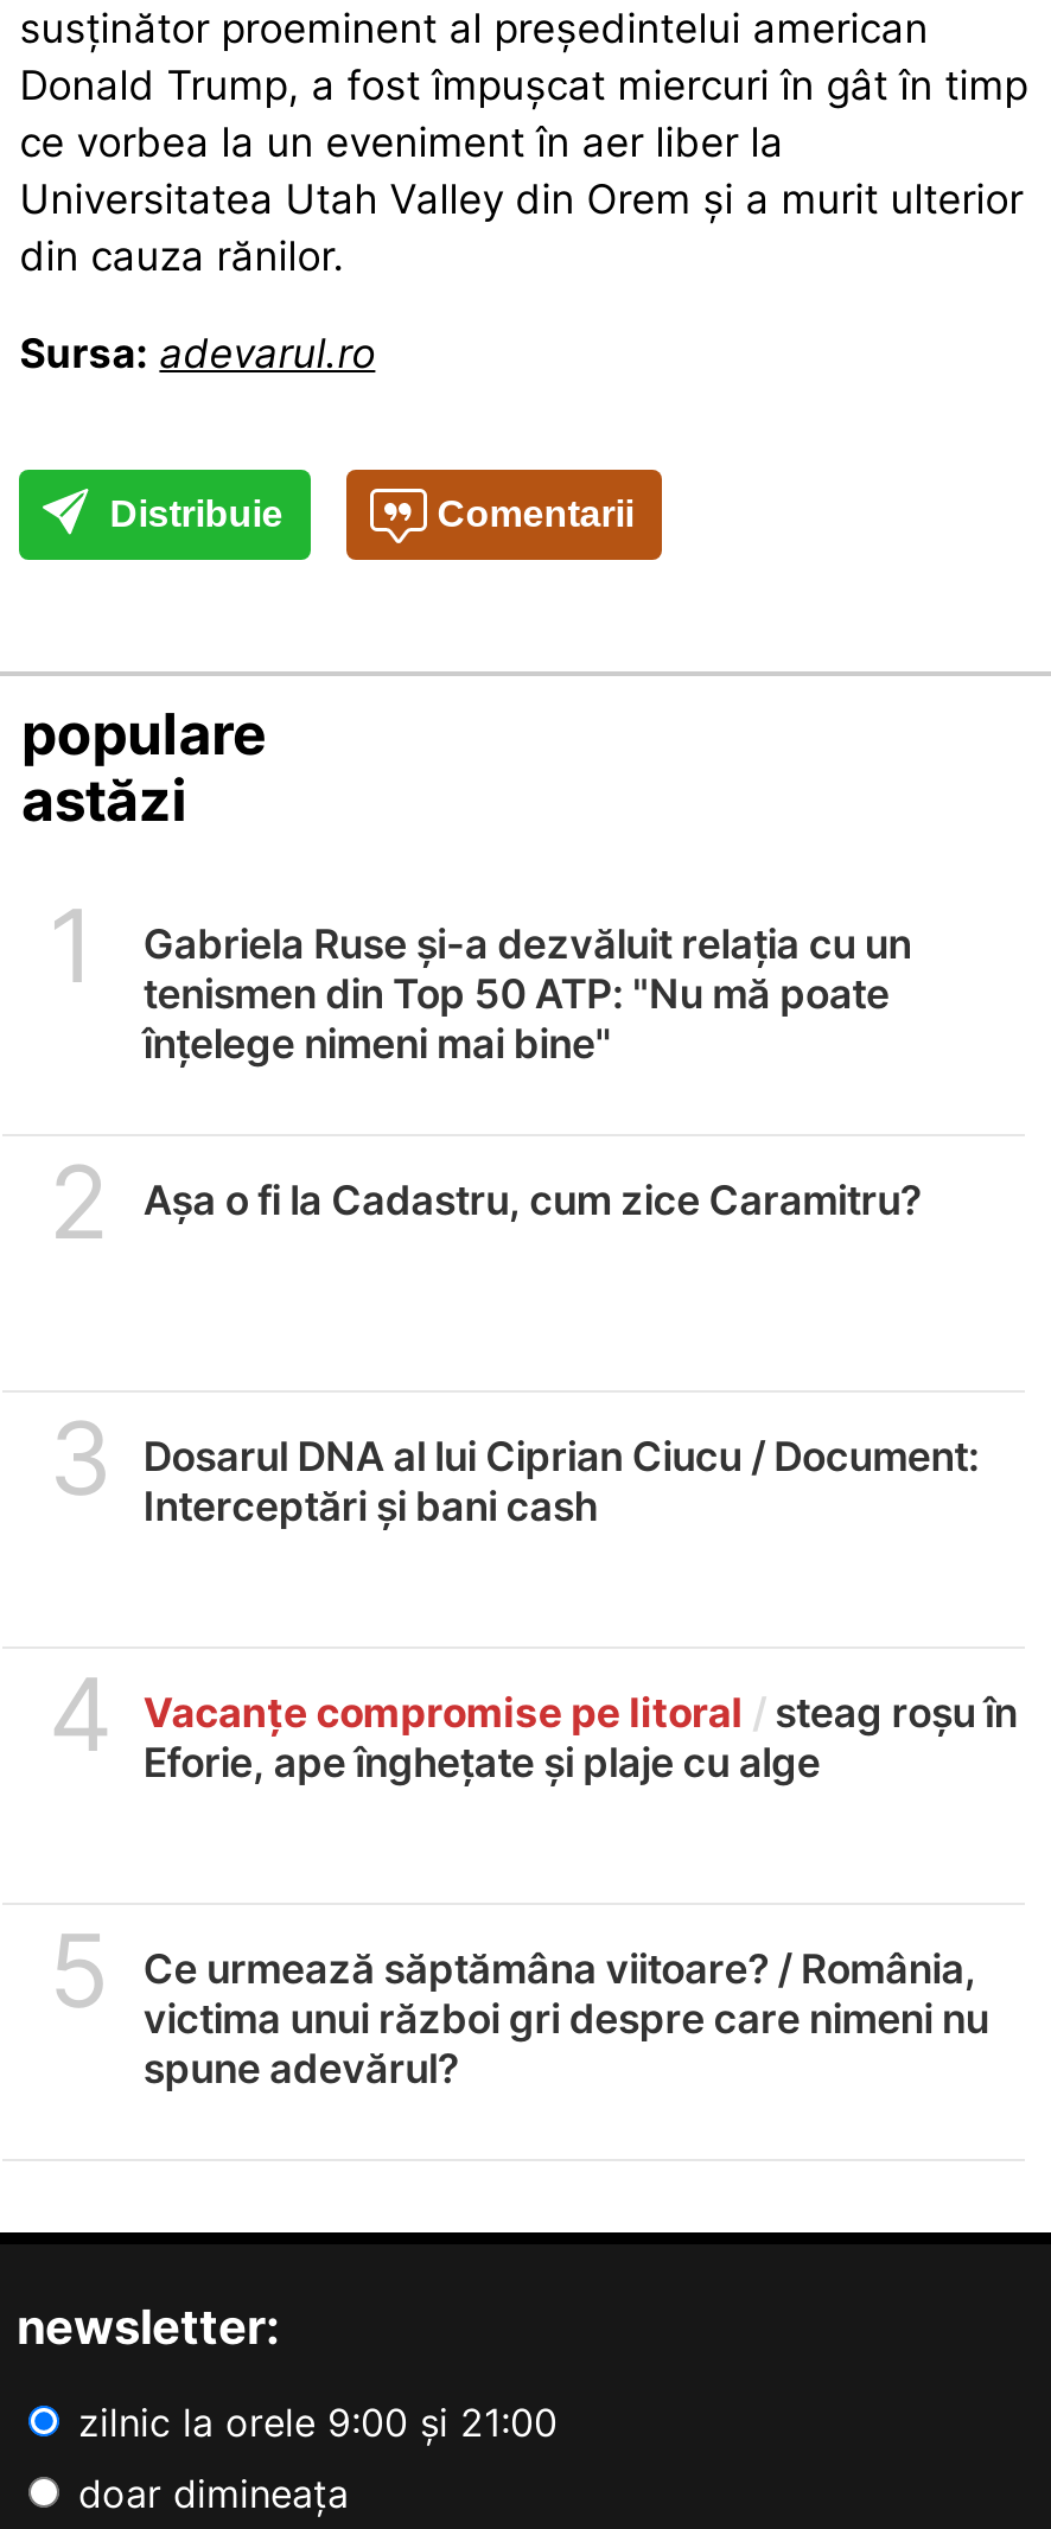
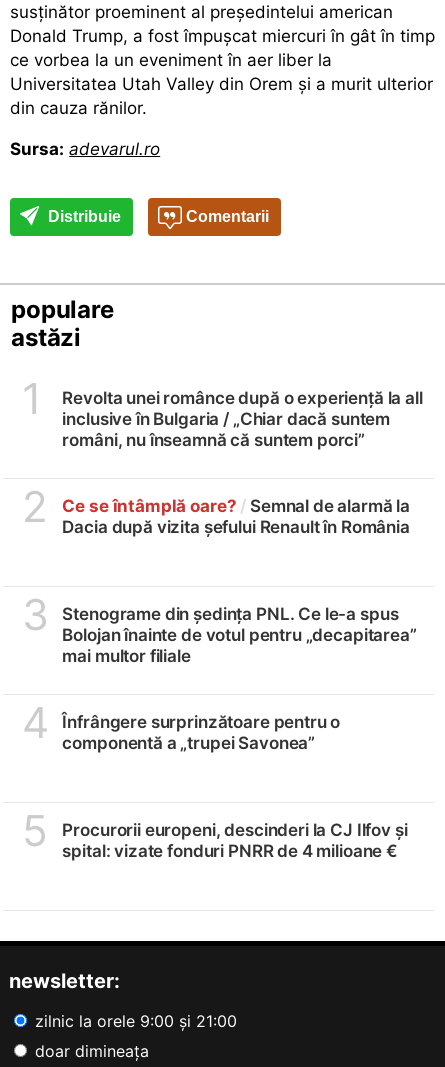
- Gabriela Ruse și-a dezvăluit relația cu un
- tenismen din Top 50 ATP: "Nu mă poate
- înțelege nimeni mai bine"
+ Revolta unei românce după o experiență la all
+ inclusive în Bulgaria / „Chiar dacă suntem
+ români, nu înseamnă că suntem porci”

- Așa o fi la Cadastru, cum zice Caramitru?
+ Ce se întâmplă oare? / Semnal de alarmă la
+ Dacia după vizita șefului Renault în România

- Dosarul DNA al lui Ciprian Ciucu / Document:
- Interceptări și bani cash
+ Stenograme din ședința PNL. Ce le-a spus
+ Bolojan înainte de votul pentru „decapitarea”
+ mai multor filiale

- Vacanțe compromise pe litoral / steag roșu în
- Eforie, ape înghețate și plaje cu alge
+ Înfrângere surprinzătoare pentru o
+ componentă a „trupei Savonea”

- Ce urmează săptămâna viitoare? / România,
- victima unui război gri despre care nimeni nu
- spune adevărul?
+ Procurorii europeni, descinderi la CJ Ilfov și
+ spital: vizate fonduri PNRR de 4 milioane €
